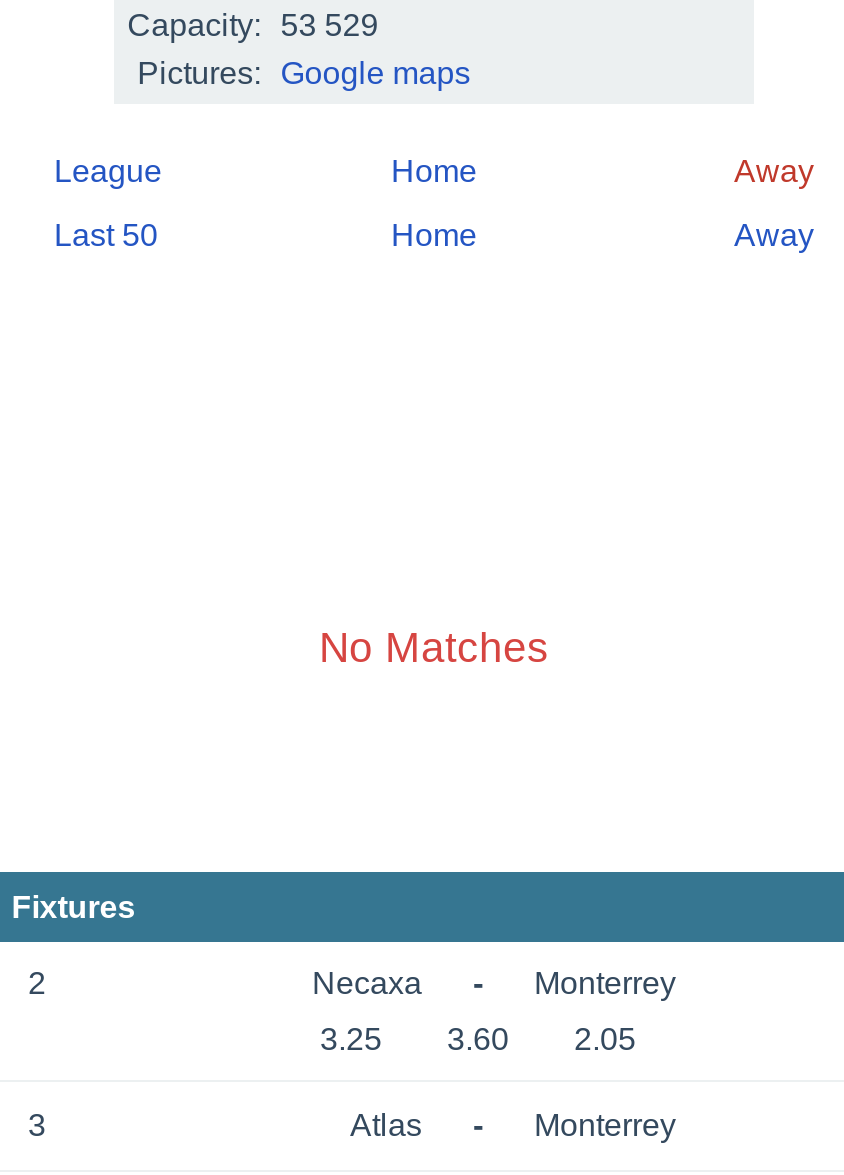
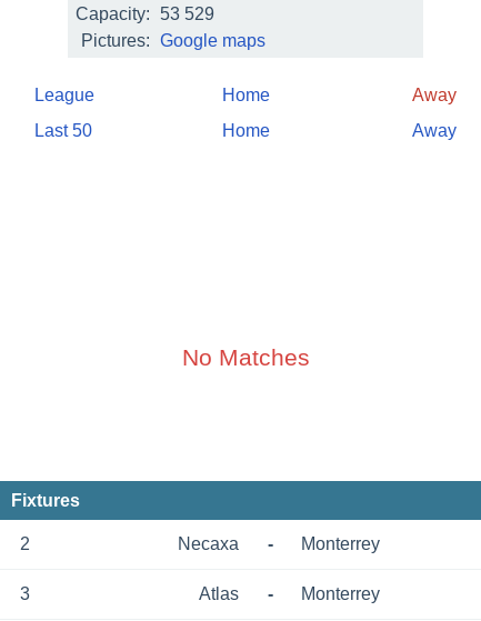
- 3.25
- 3.60
- 2.05
